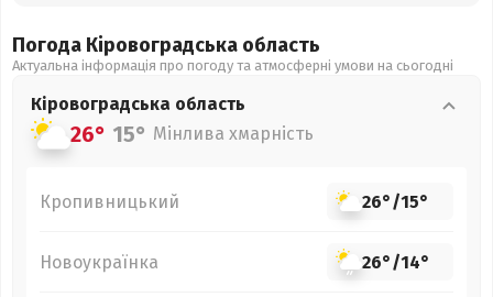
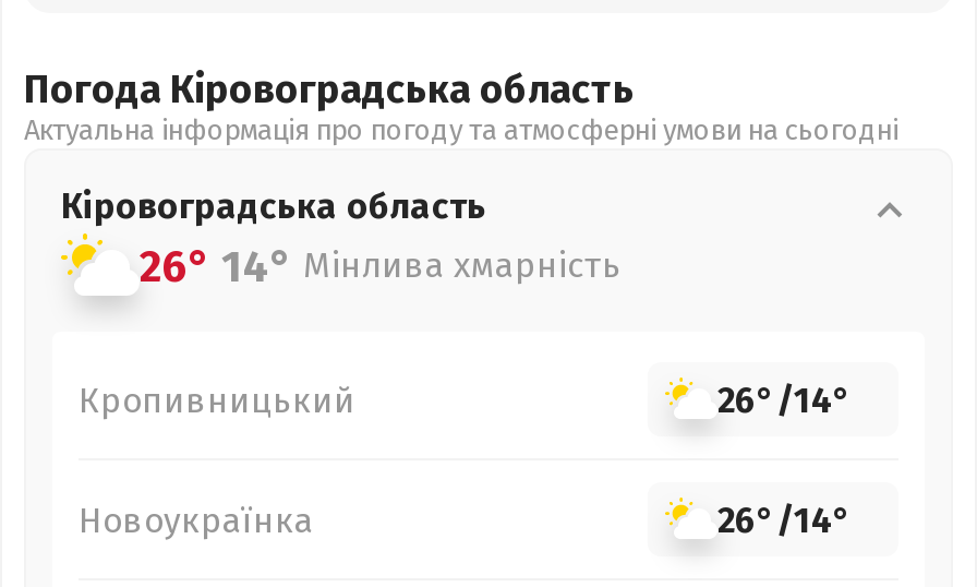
- 26° 15° Мінлива хмарність
+ 26° 14° Мінлива хмарність

- 26° /15°
+ 26° /14°
